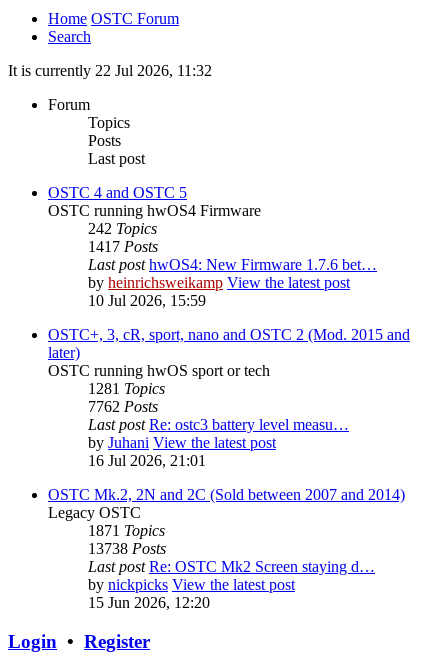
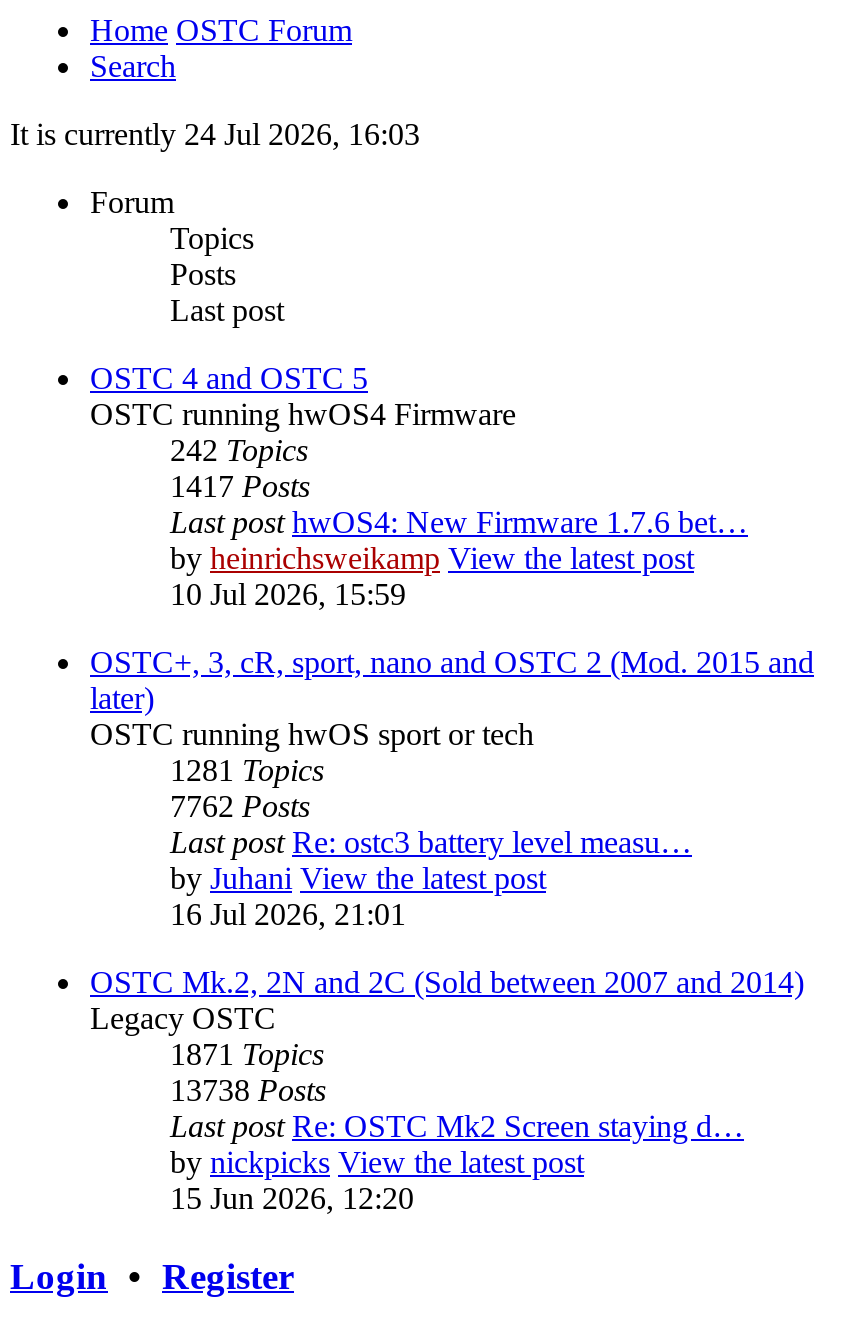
- It is currently 22 Jul 2026, 11:32
+ It is currently 24 Jul 2026, 16:03
